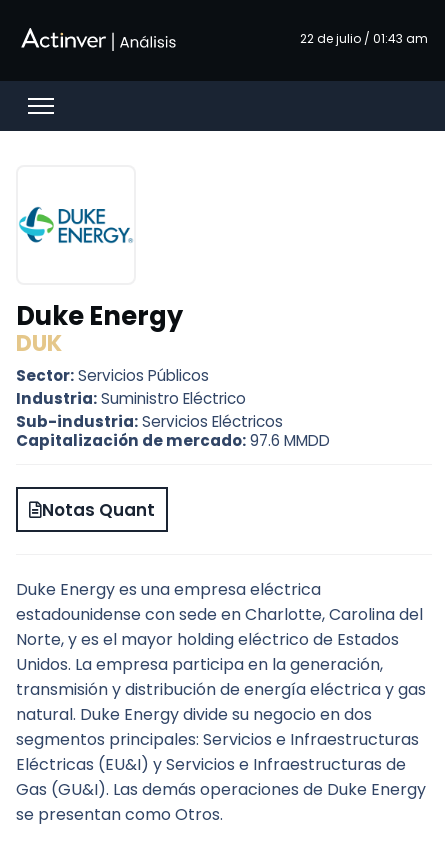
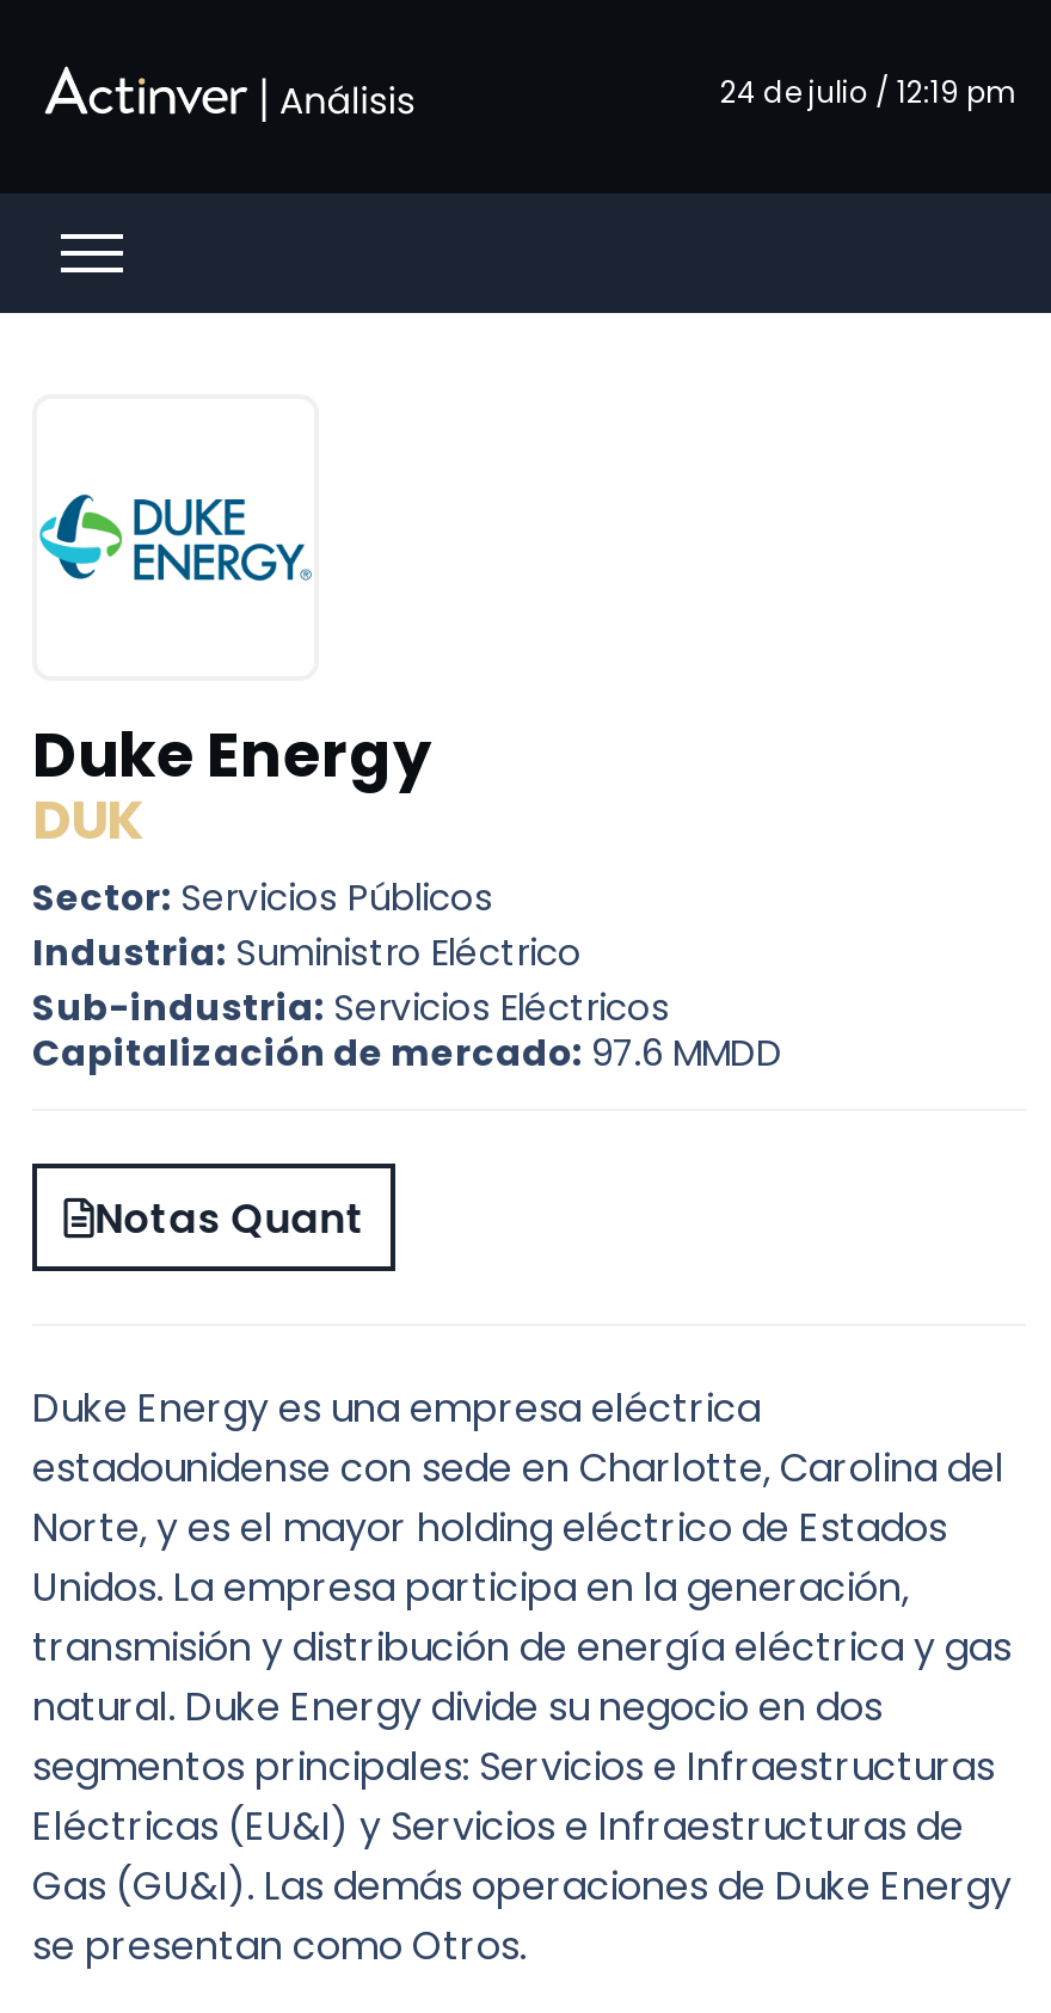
- 22 de julio / 01:43 am
+ 24 de julio / 12:19 pm
